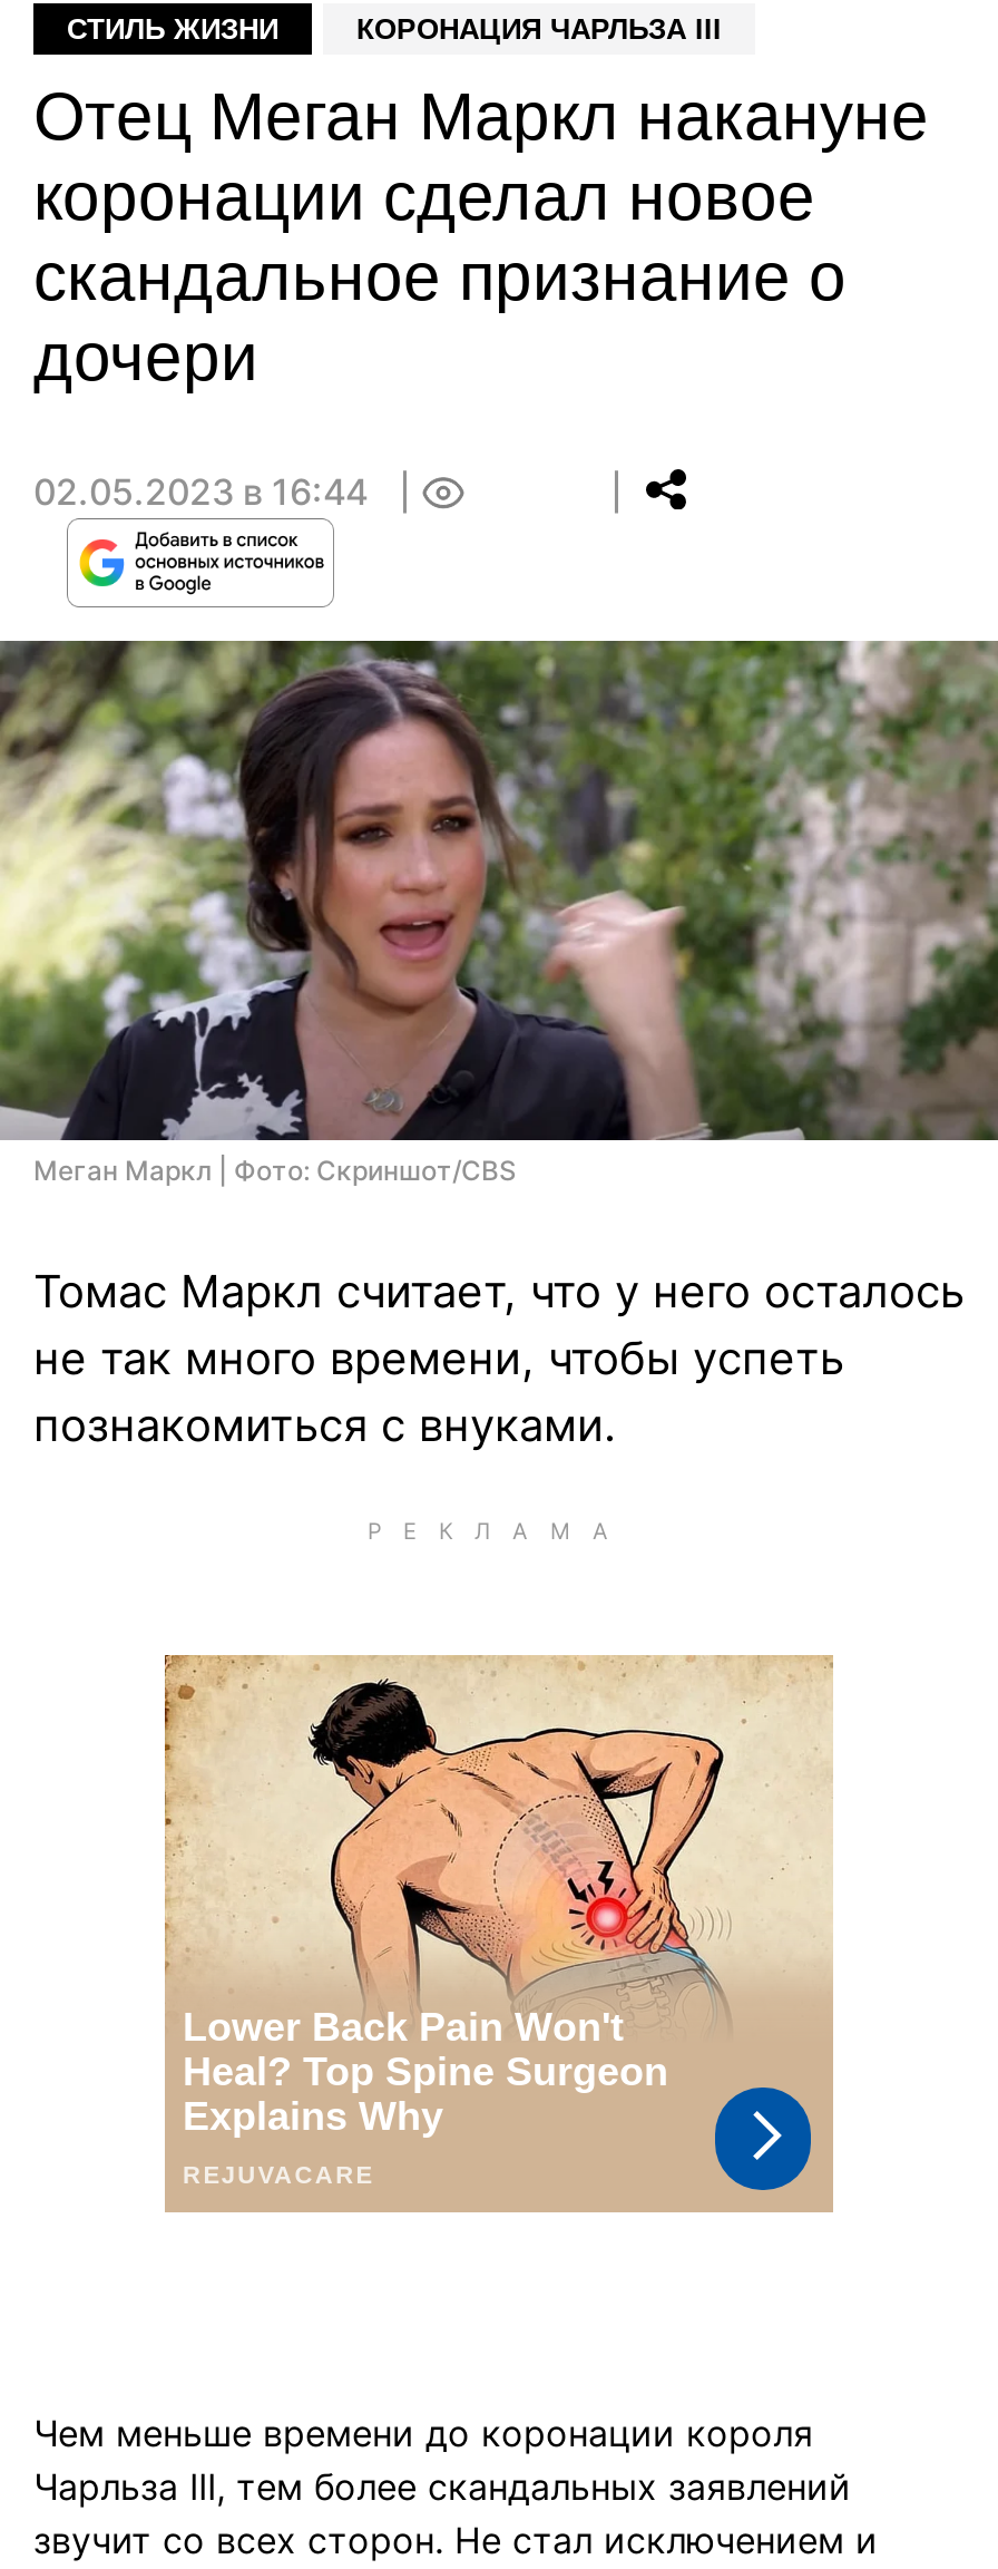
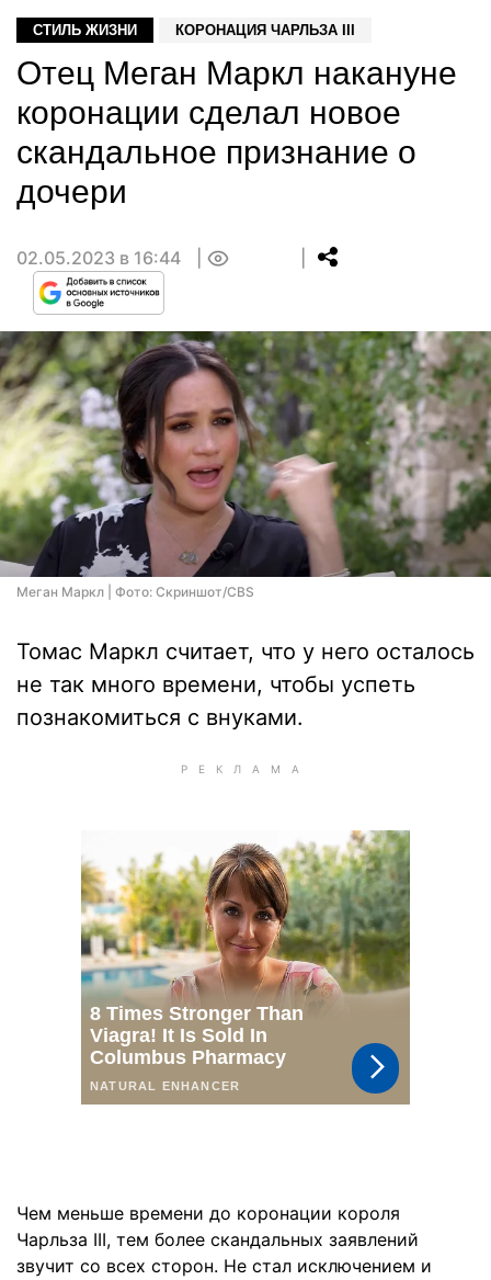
- [image]
+ [image]
